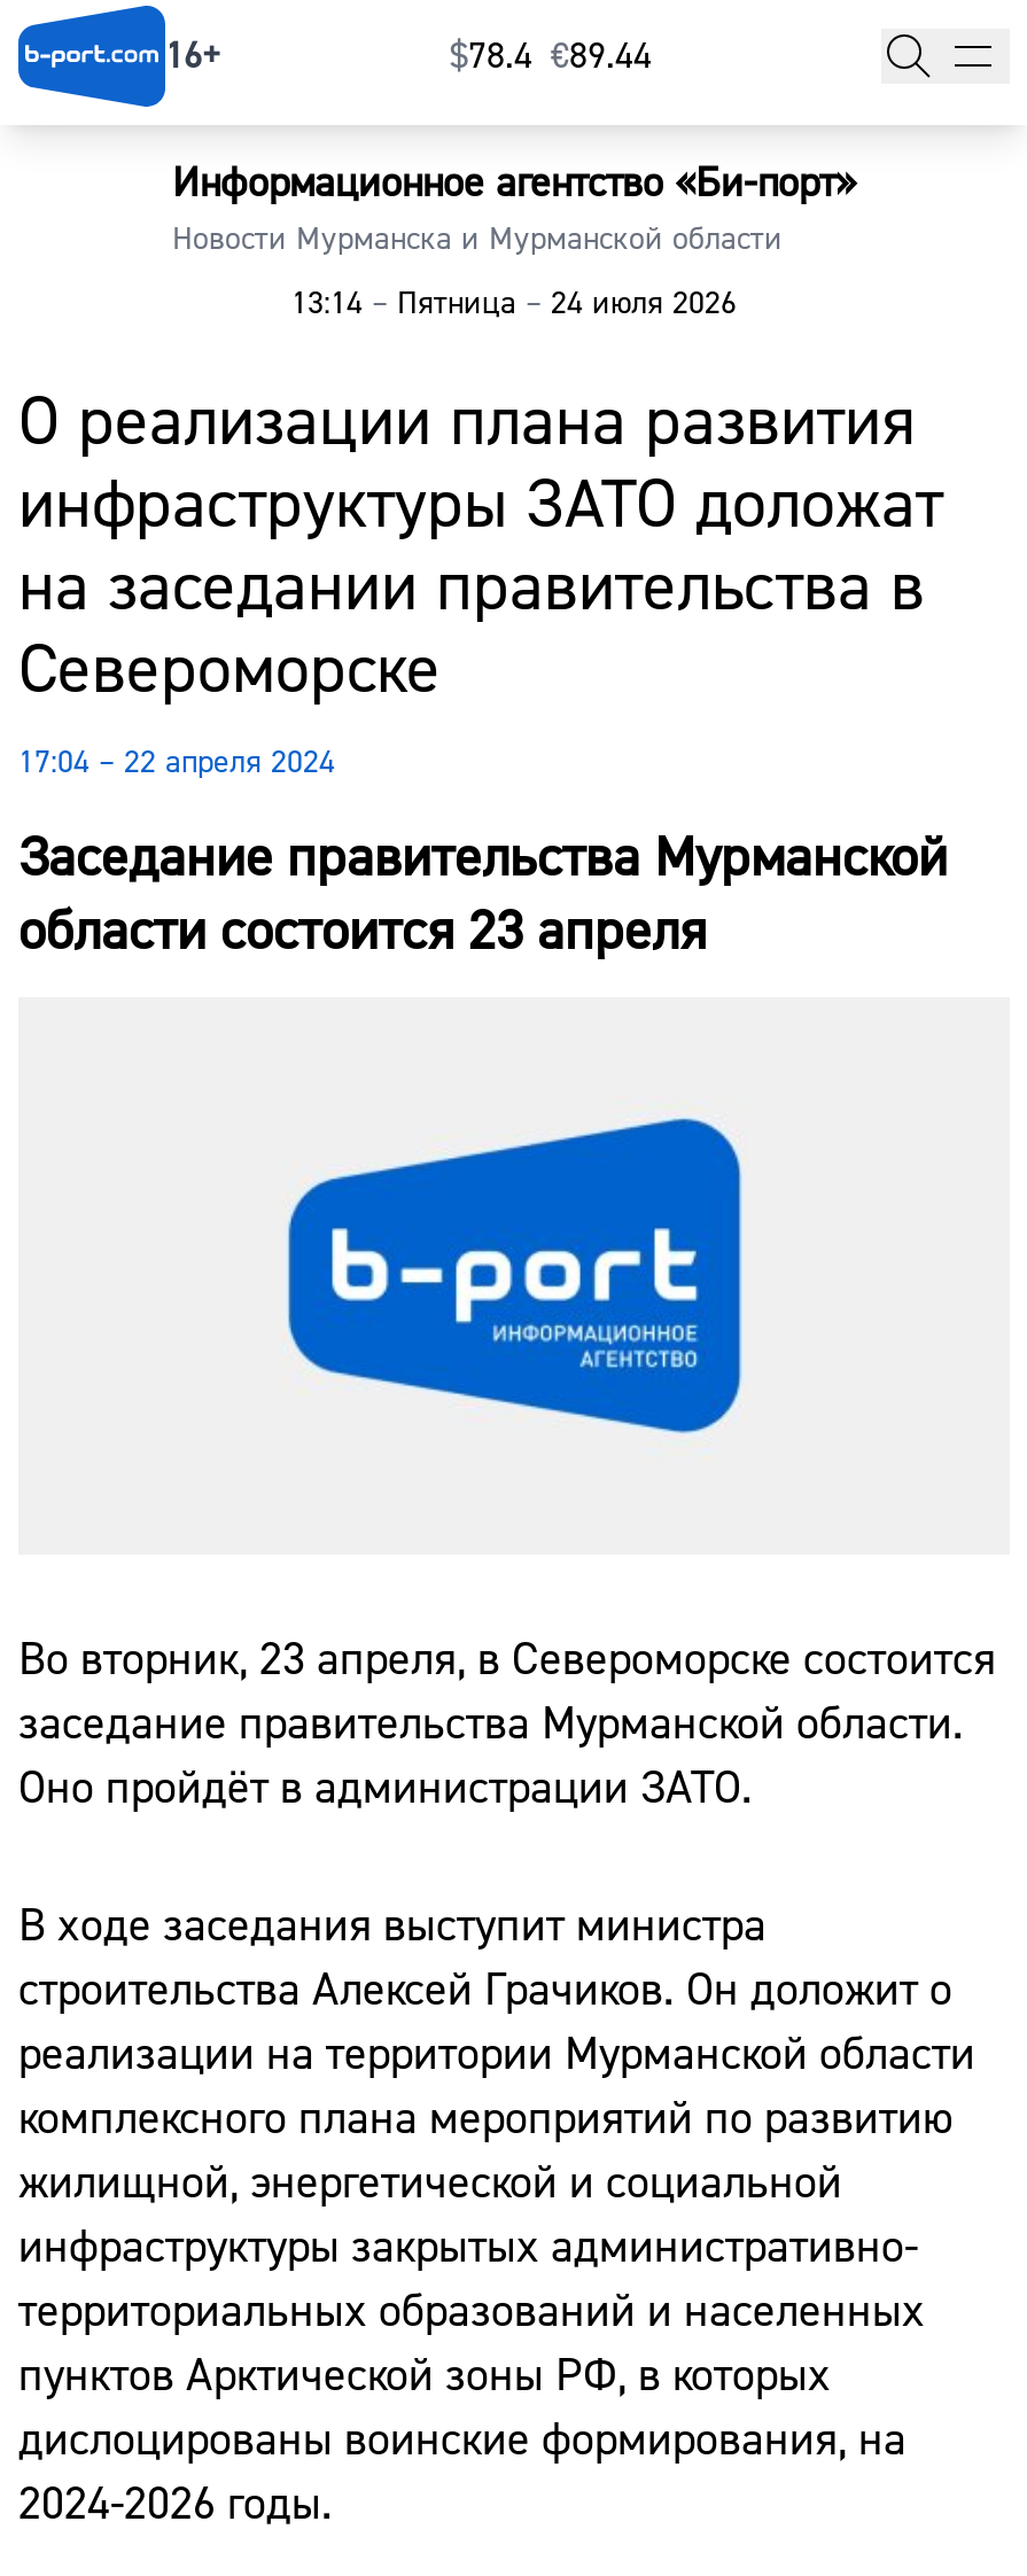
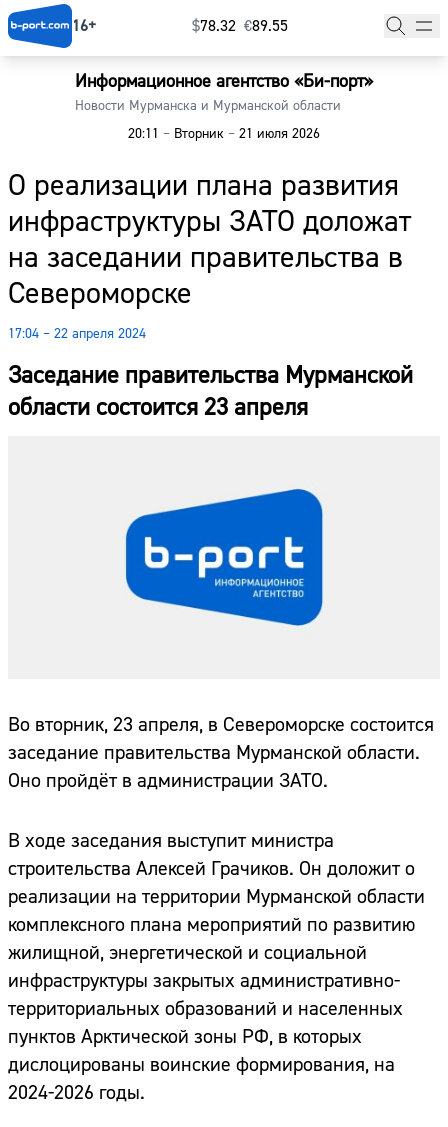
- $78.4 €89.44
+ $78.32 €89.55

- 13:14 – Пятница – 24 июля 2026
+ 20:11 – Вторник – 21 июля 2026
